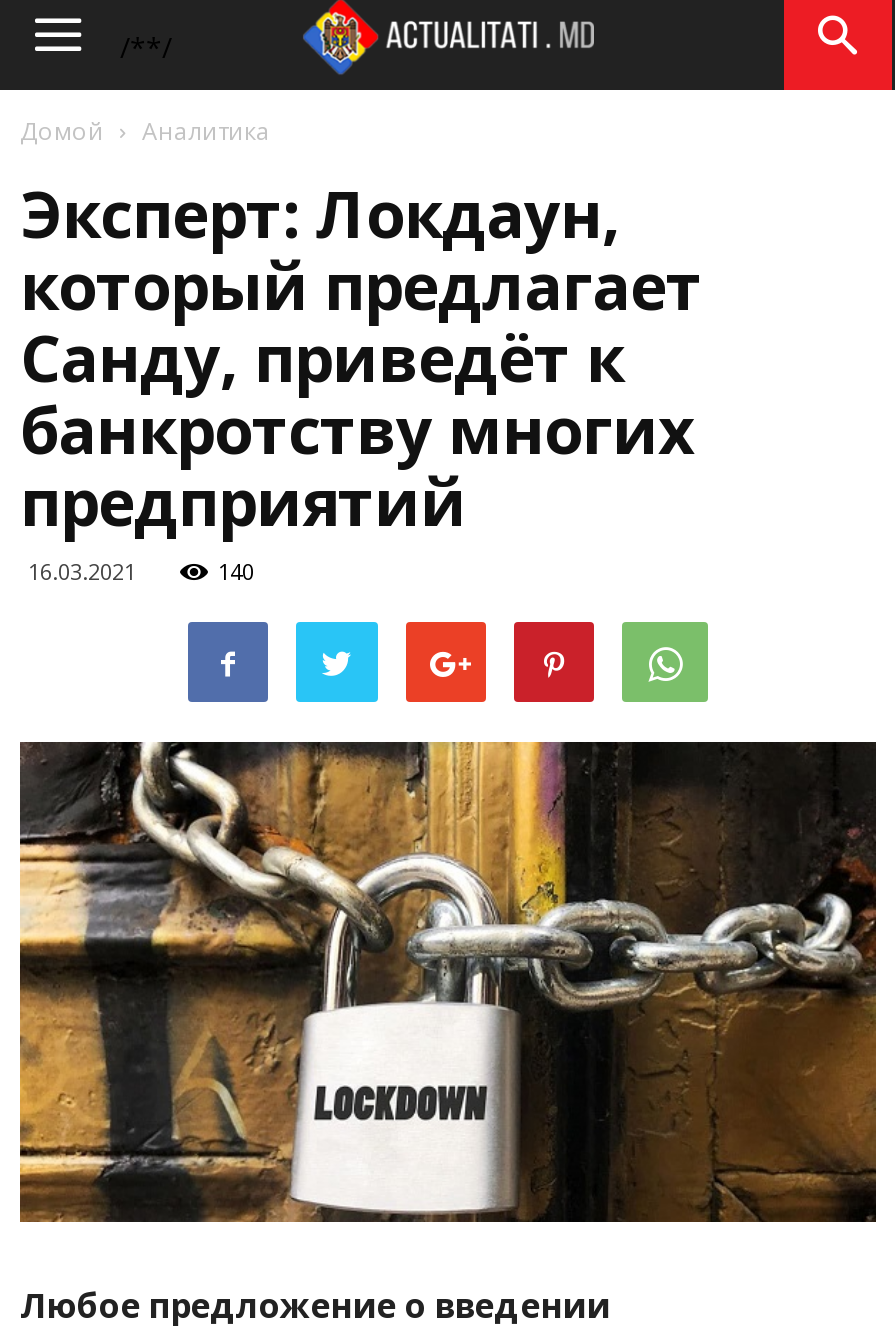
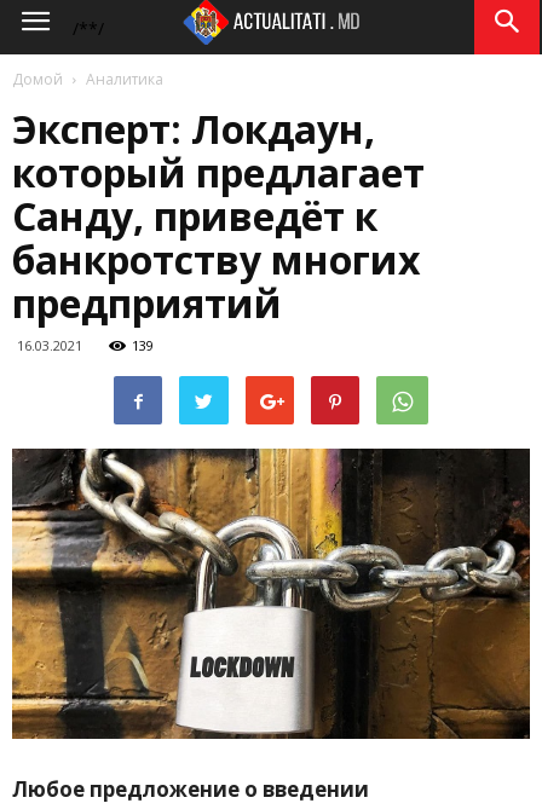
- 140
+ 139
